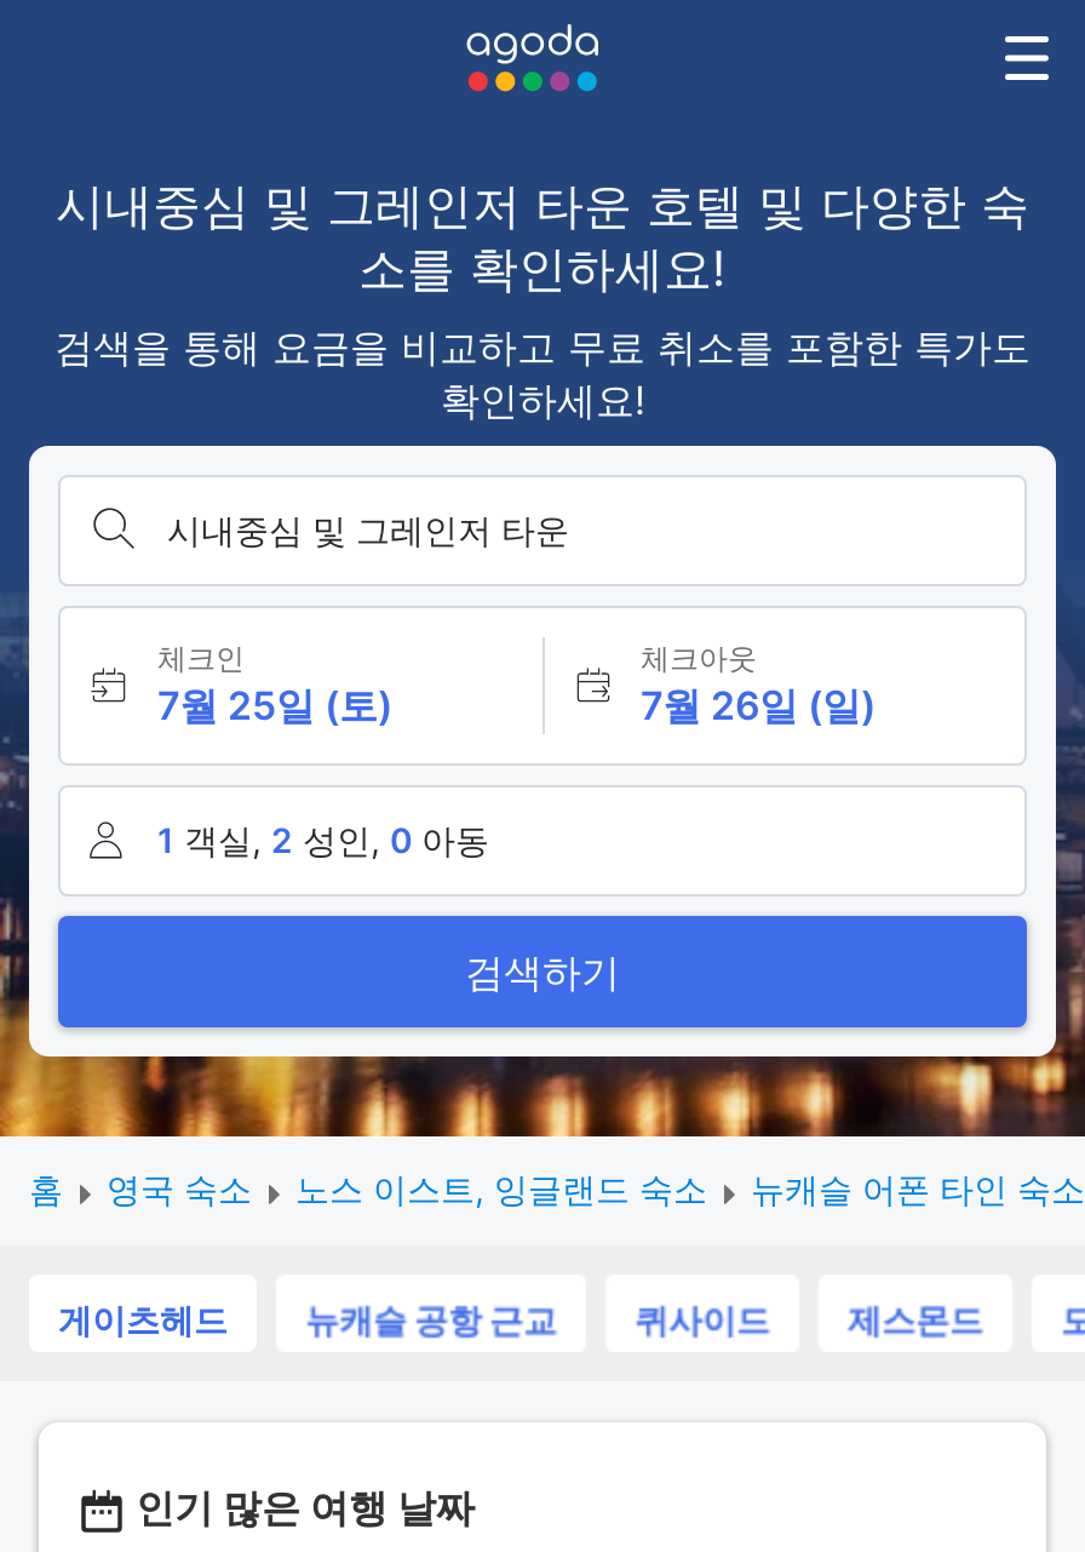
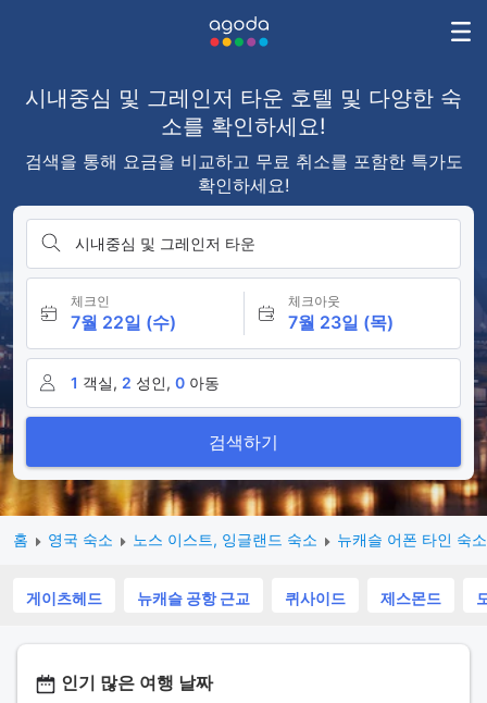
- 7월 25일 (토)
+ 7월 22일 (수)

- 7월 26일 (일)
+ 7월 23일 (목)
